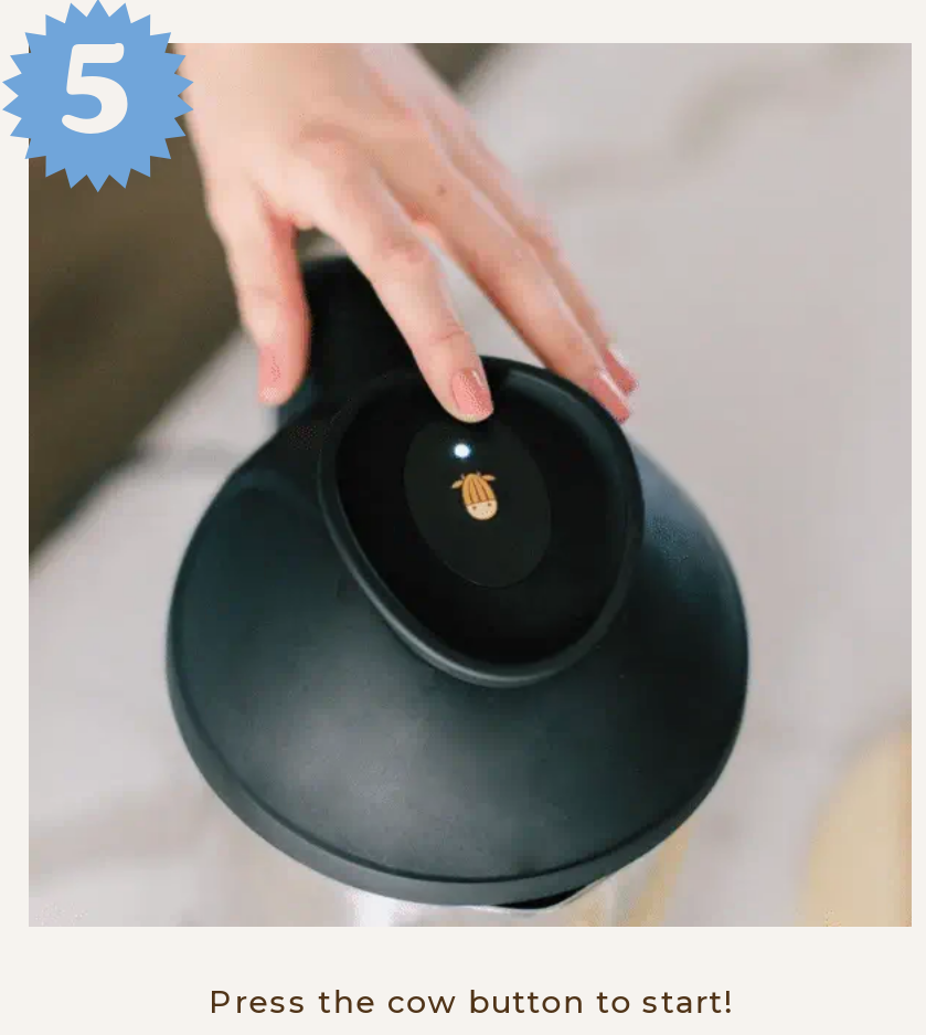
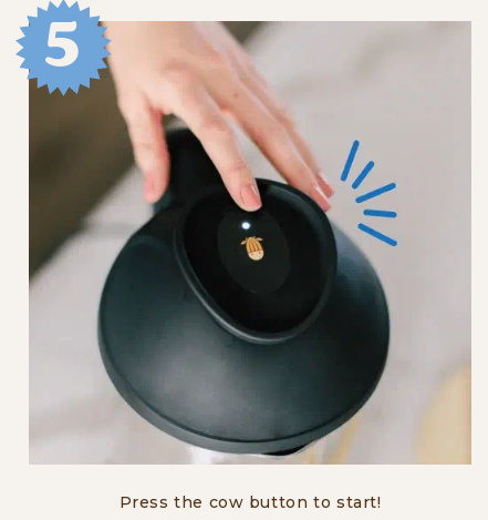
+ [image]
